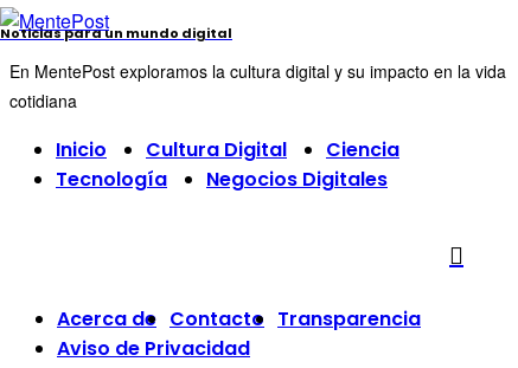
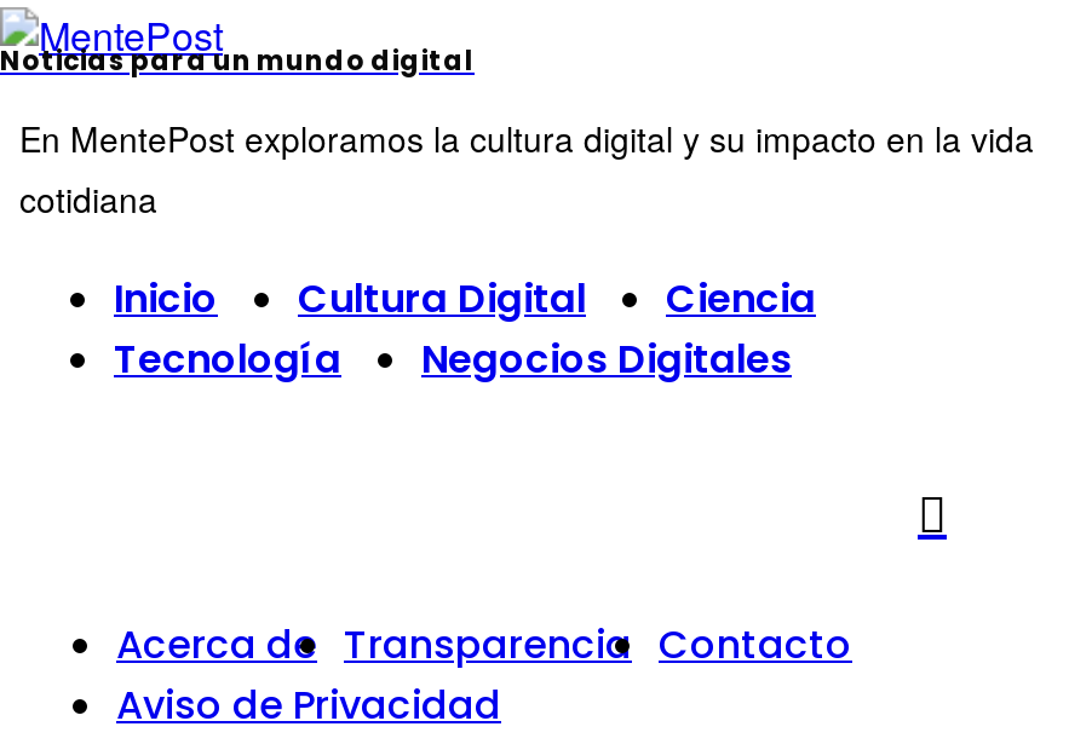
- Acerca de Contacto Transparencia
+ Acerca de Transparencia Contacto
